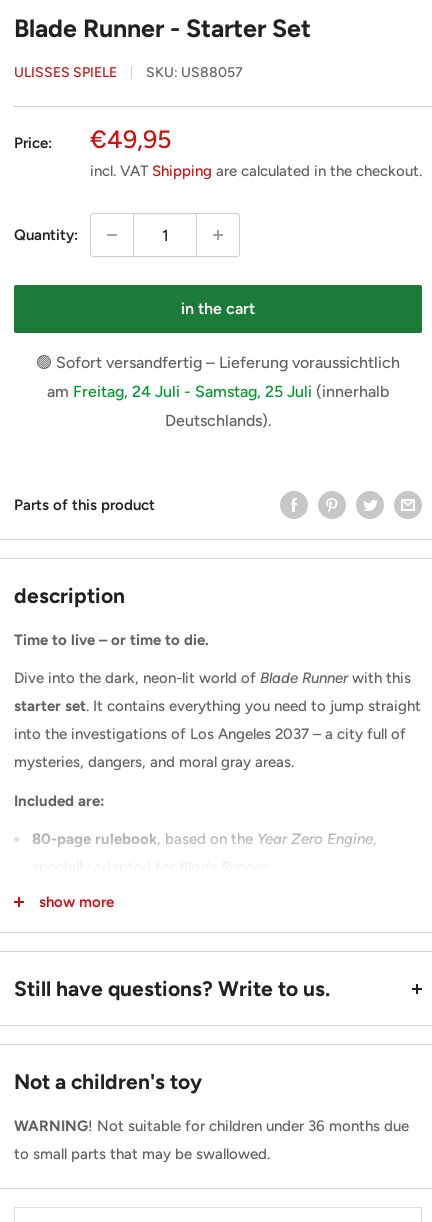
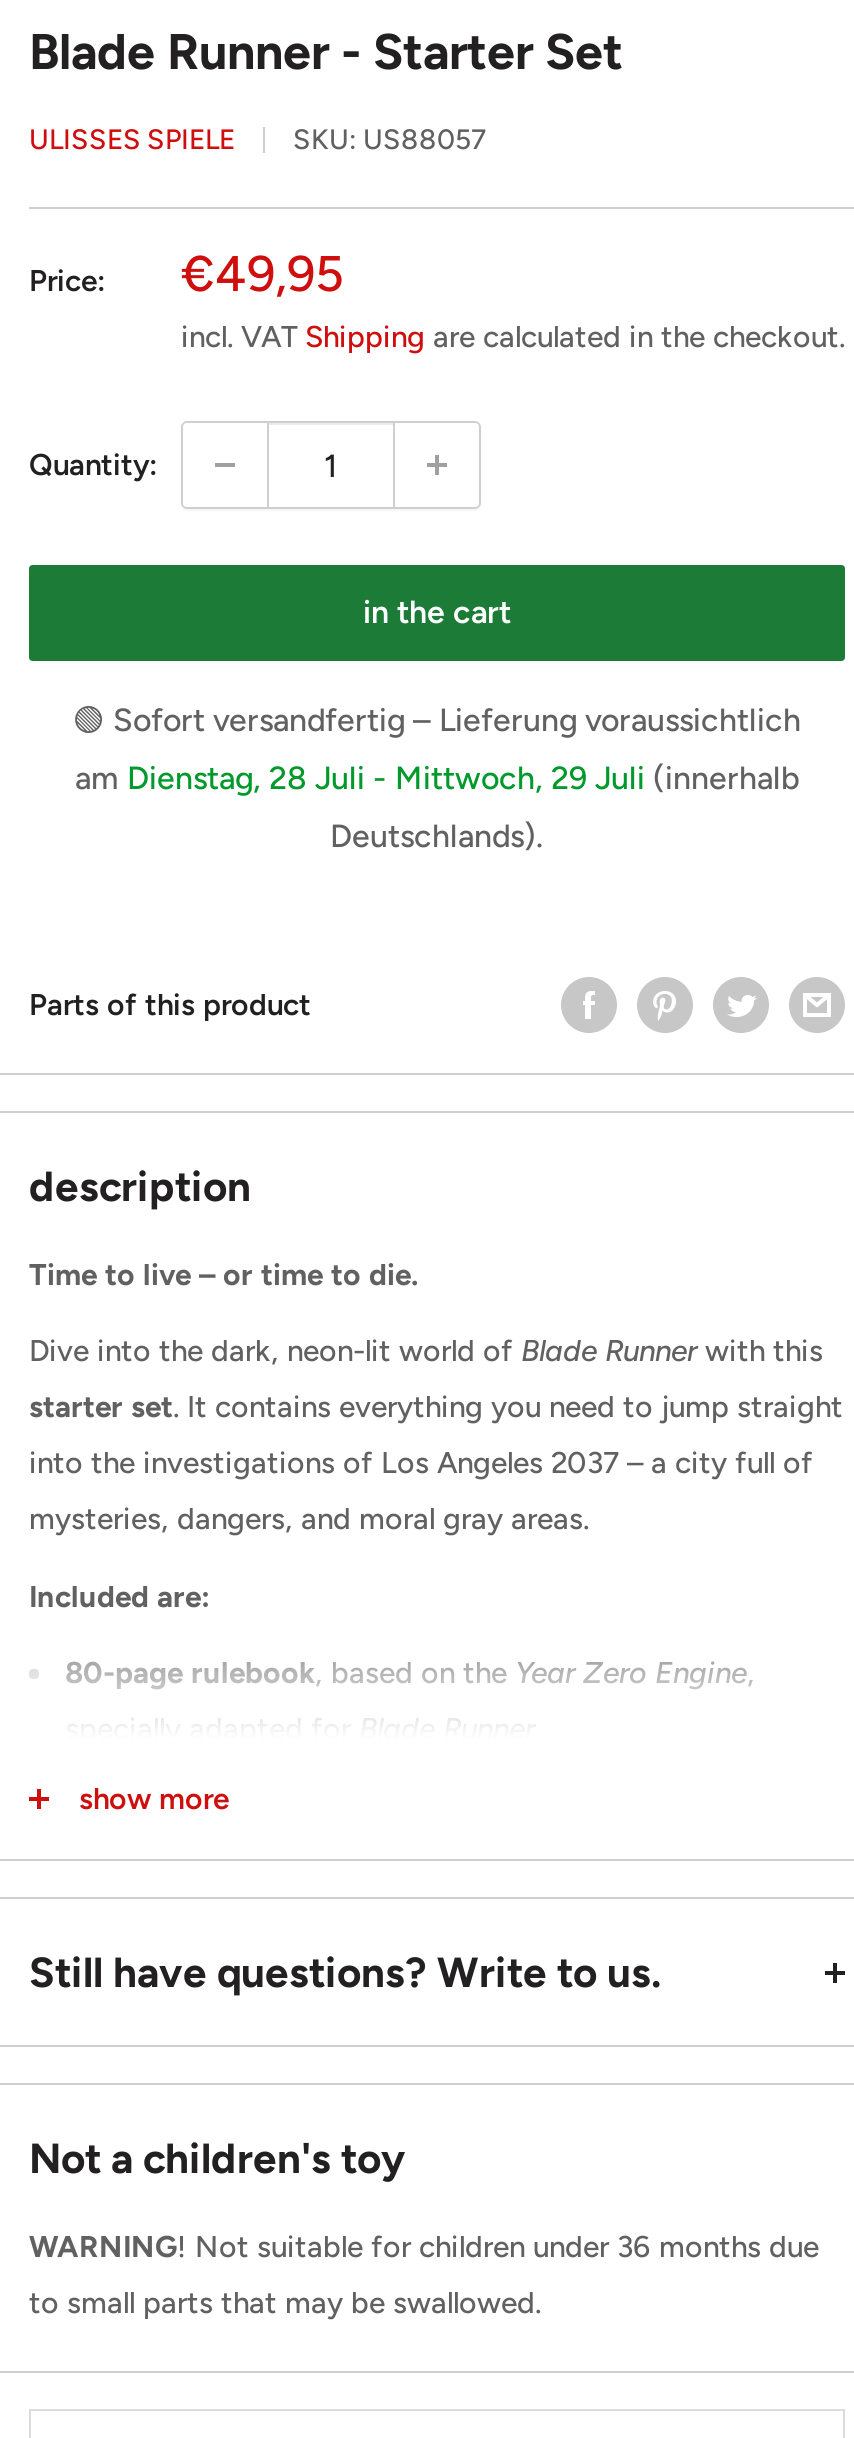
- am Freitag, 24 Juli - Samstag, 25 Juli (innerhalb
+ am Dienstag, 28 Juli - Mittwoch, 29 Juli (innerhalb
